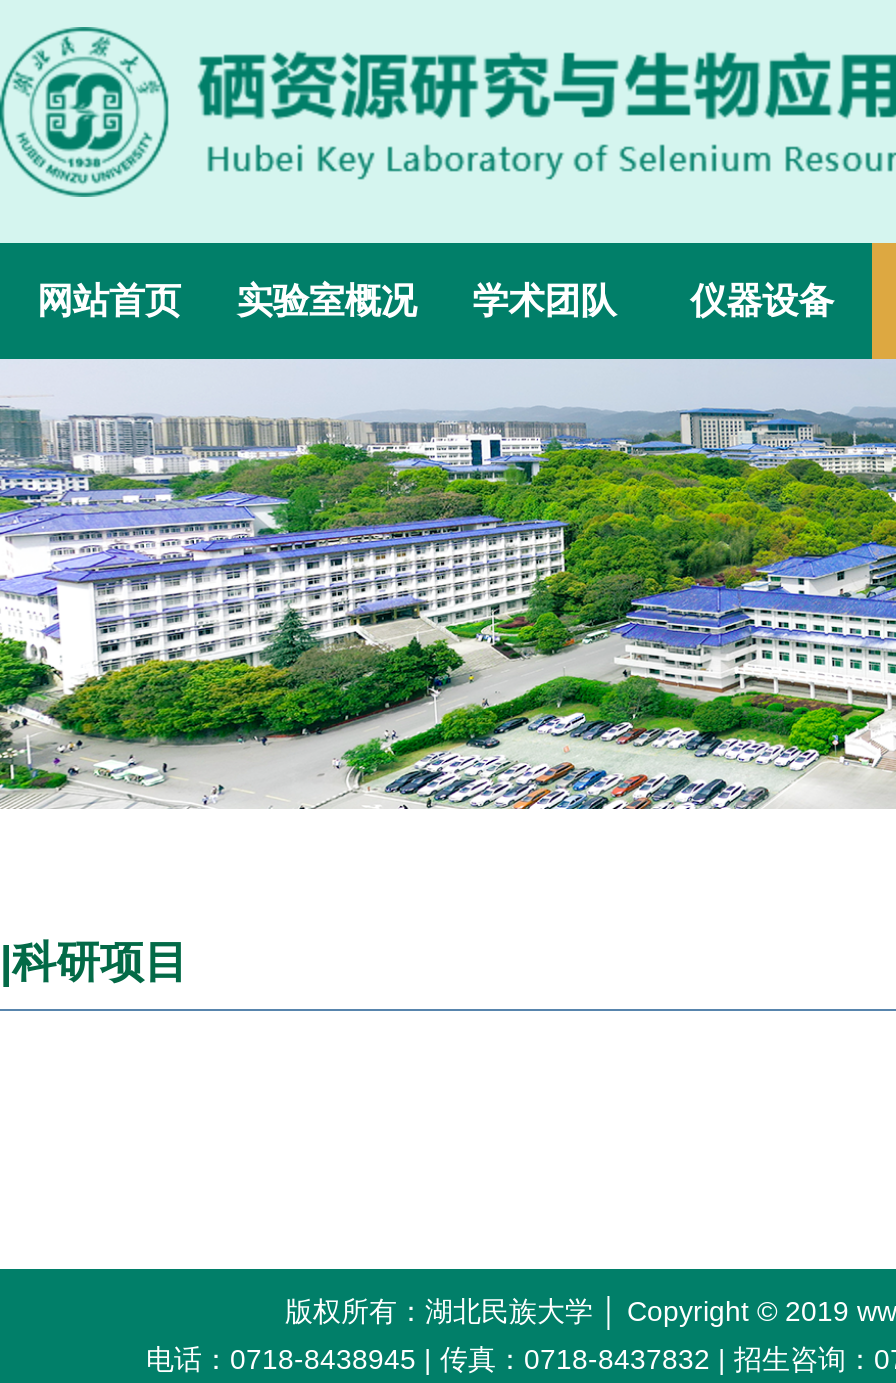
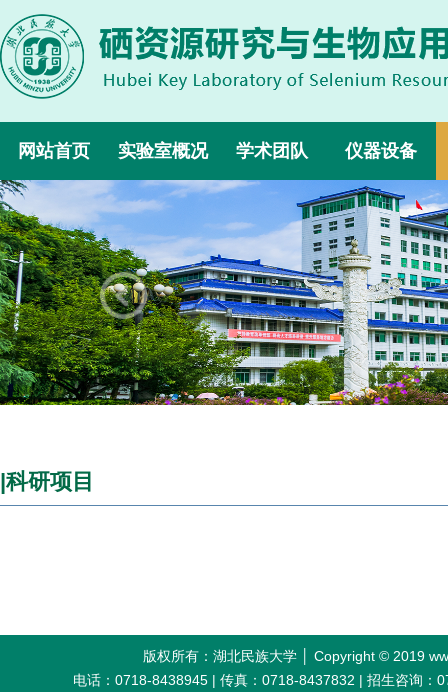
- [image]
+ [image]
